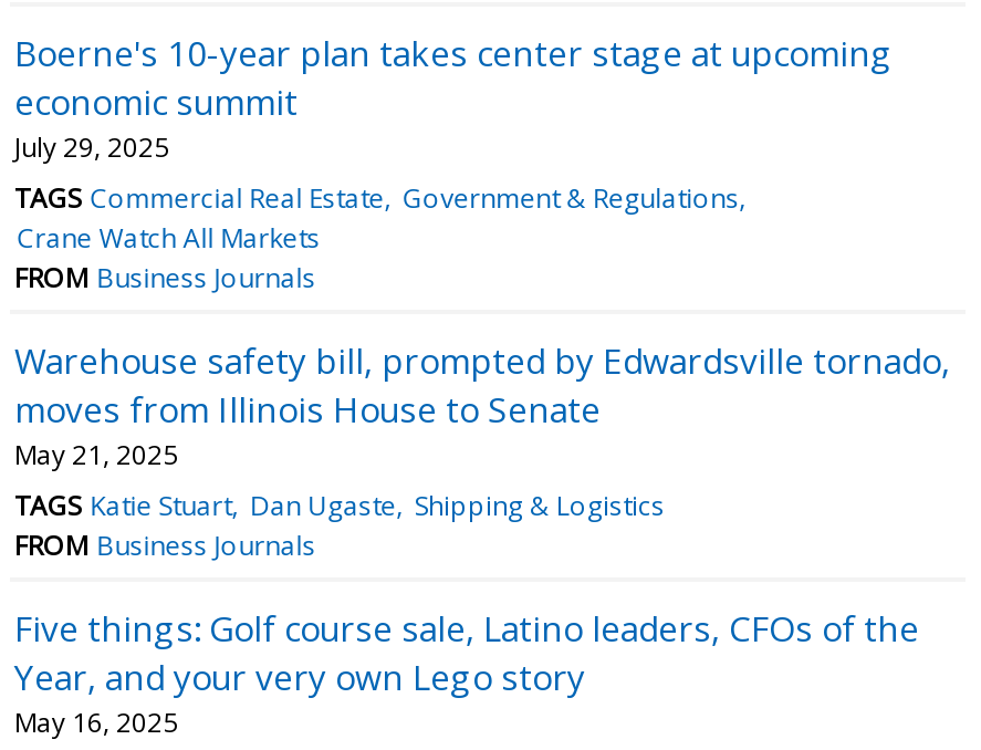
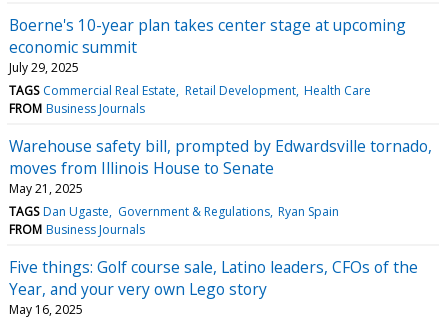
- TAGS Commercial Real Estate Government & Regulations
- Crane Watch All Markets
+ TAGS Commercial Real Estate Retail Development Health Care

- TAGS Katie Stuart Dan Ugaste Shipping & Logistics
+ TAGS Dan Ugaste Government & Regulations Ryan Spain
